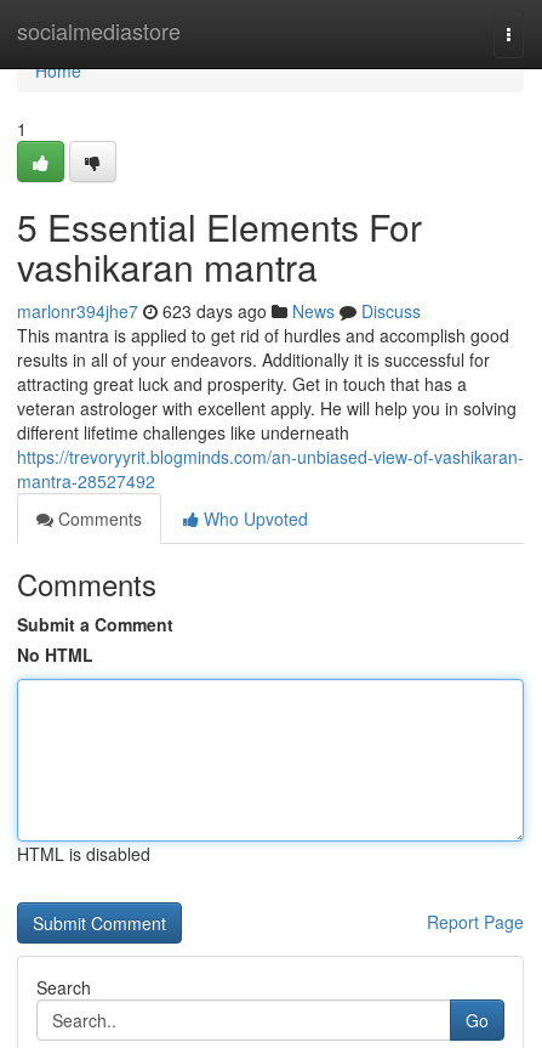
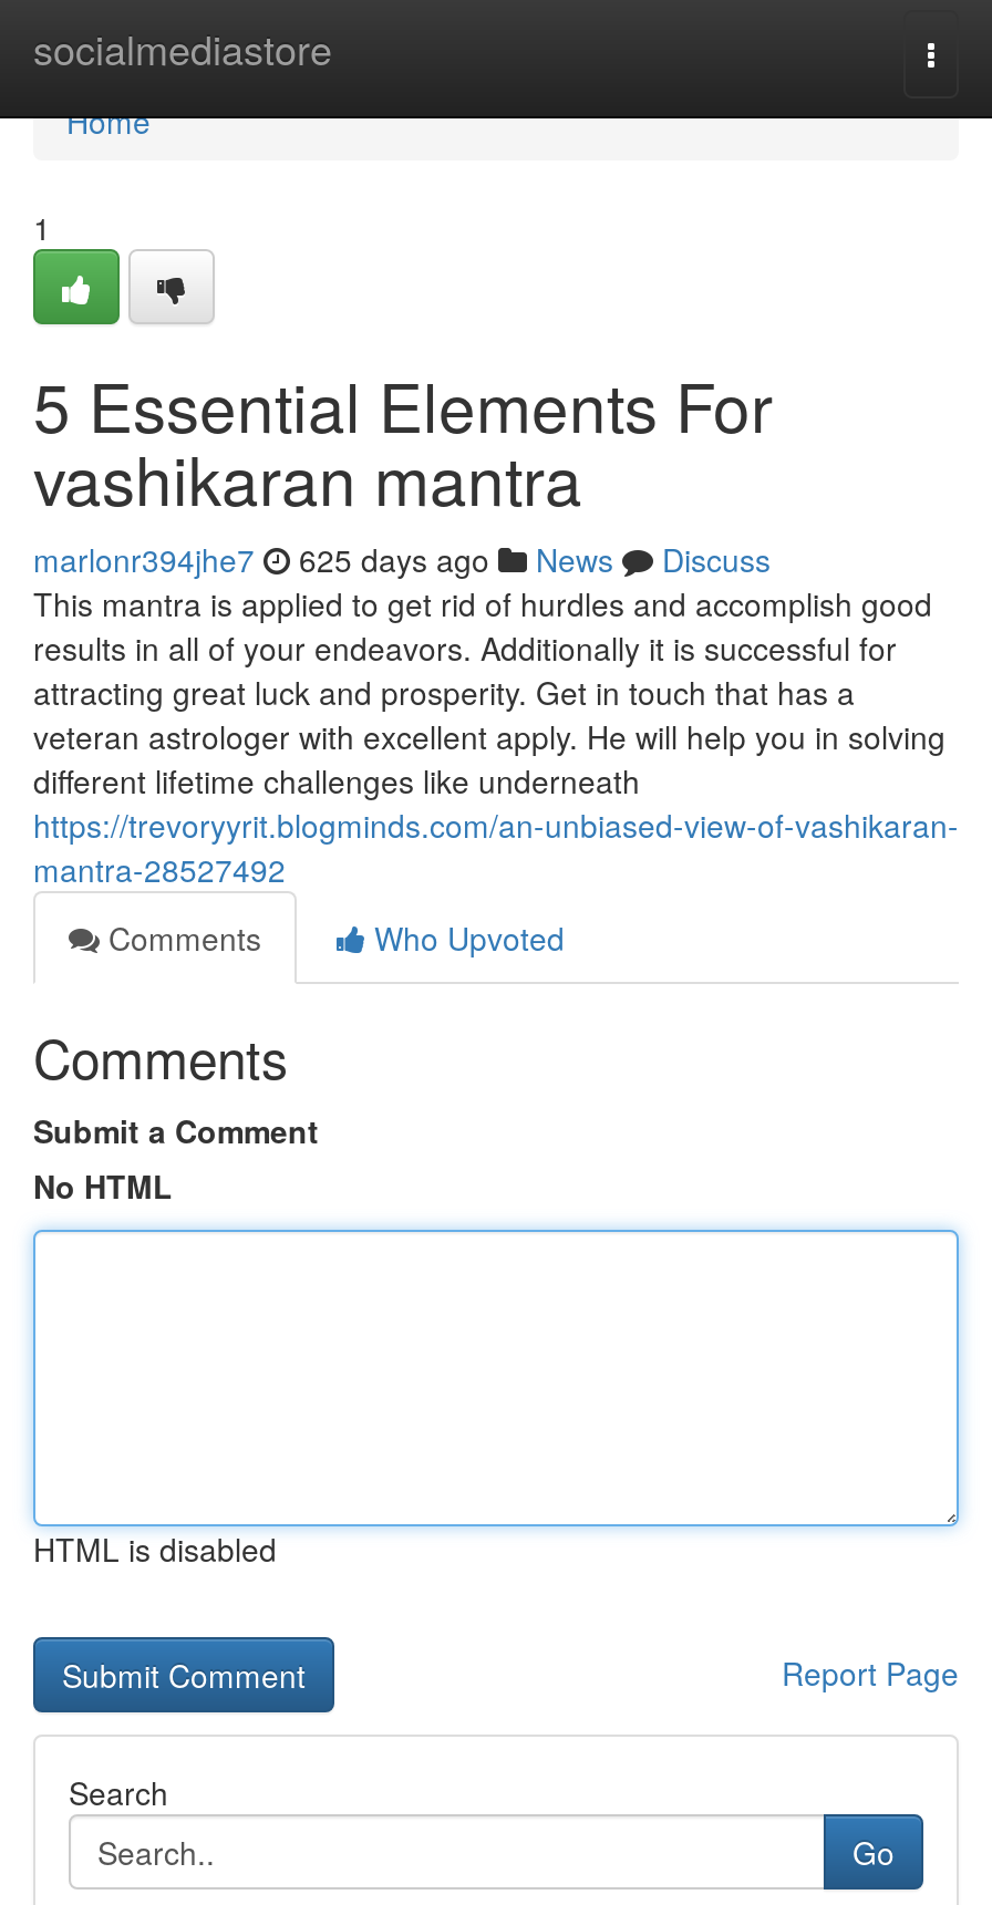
- marlonr394jhe7 623 days ago News Discuss
+ marlonr394jhe7 625 days ago News Discuss
